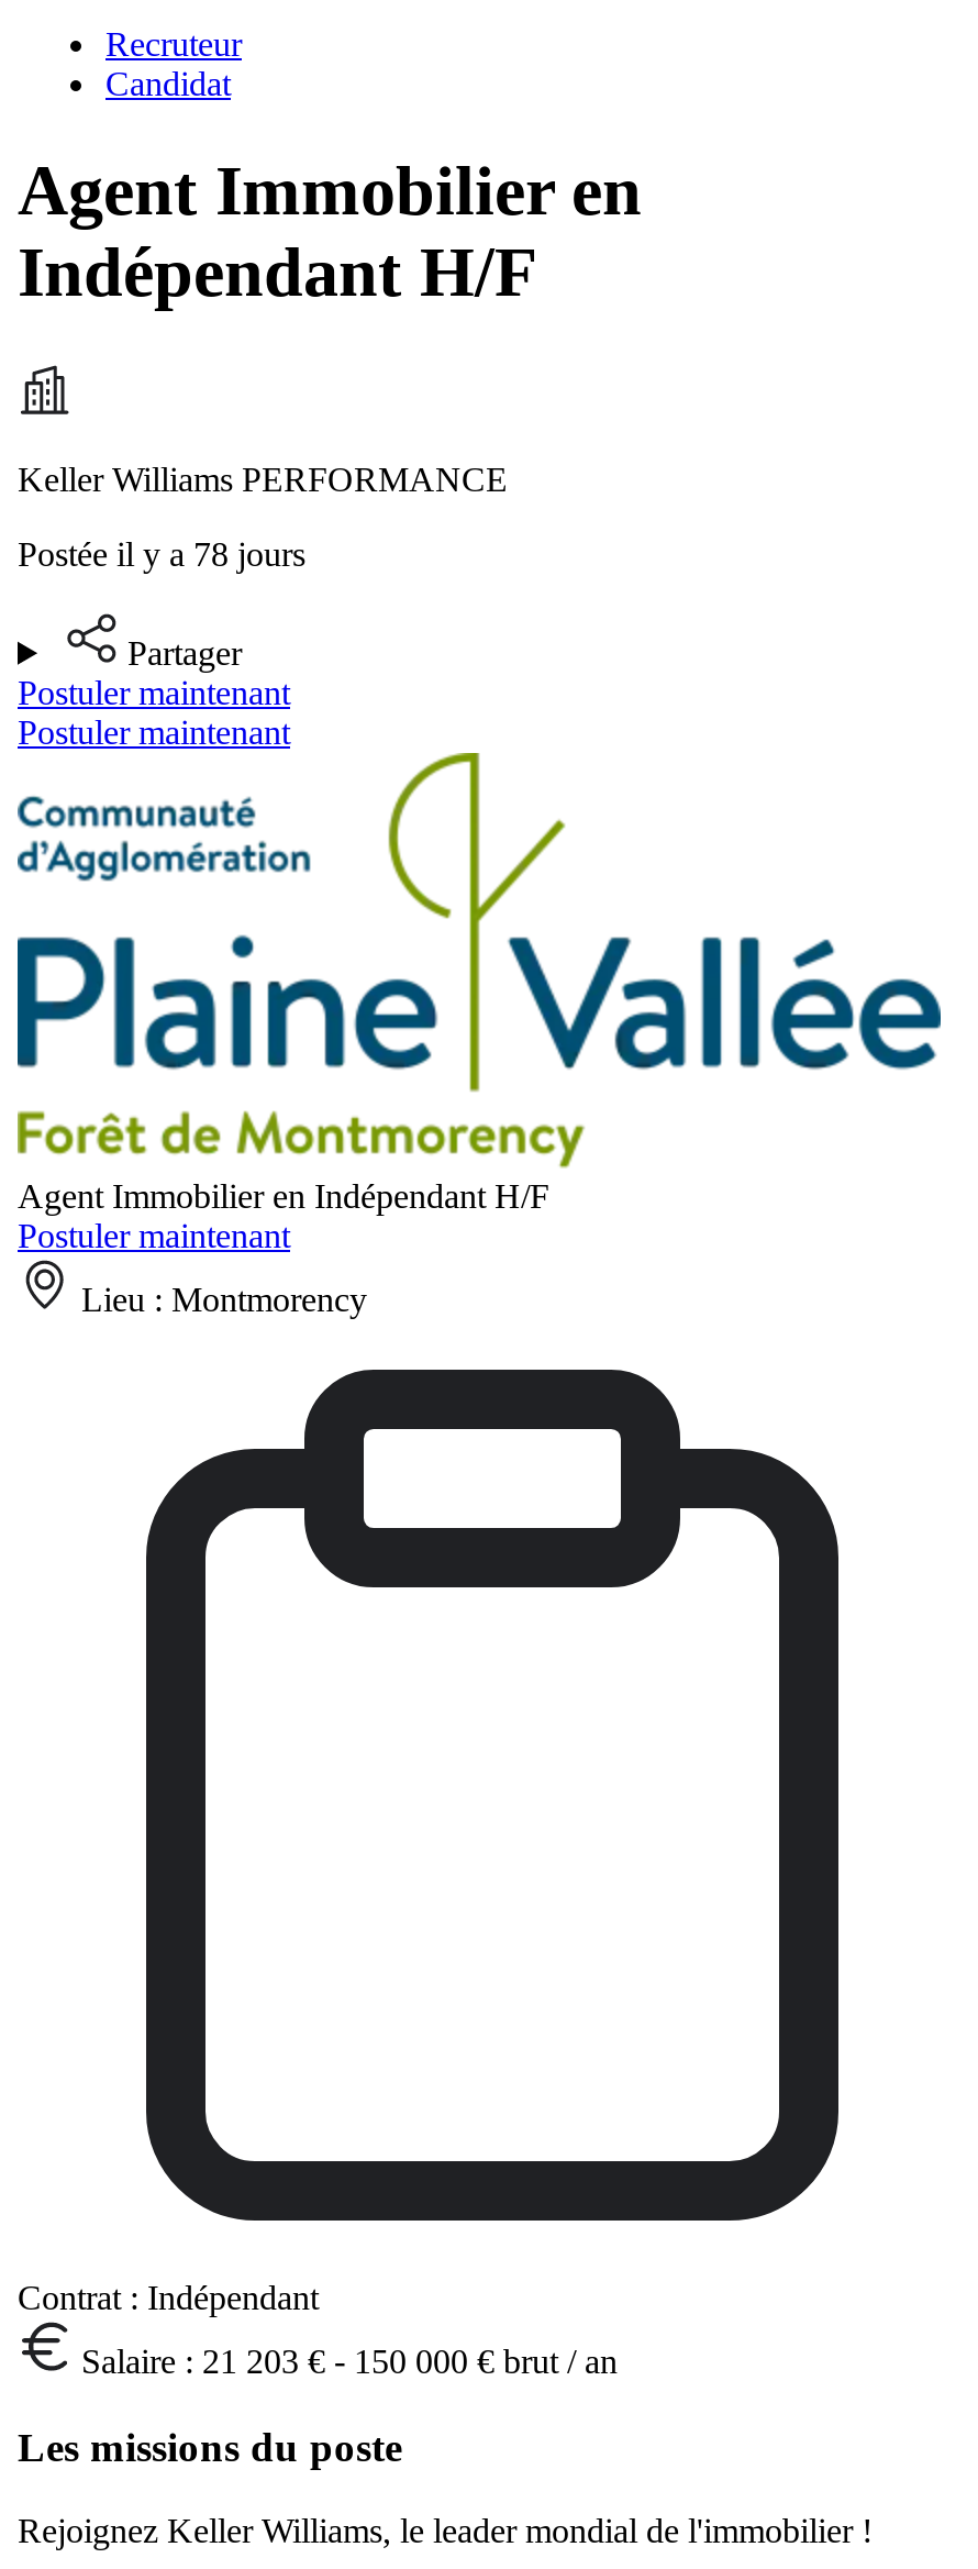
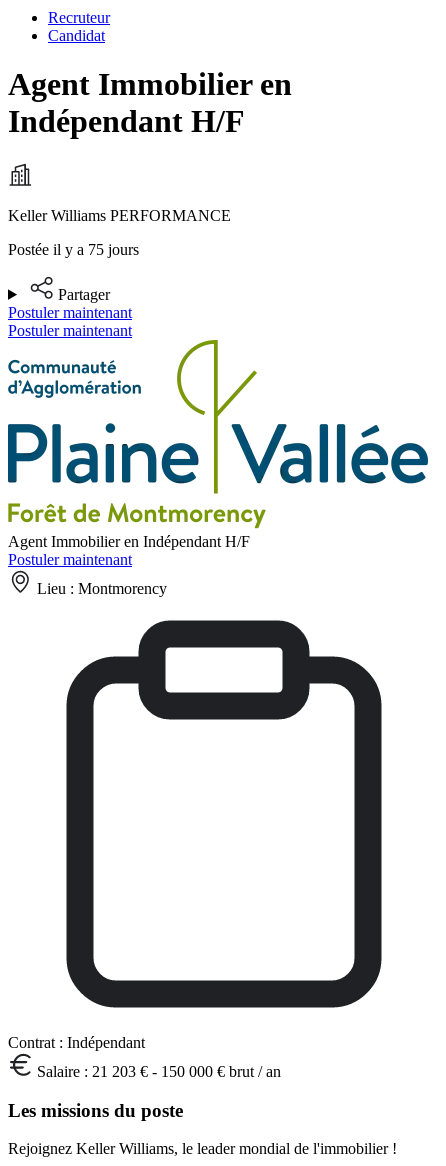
- Postée il y a 78 jours
+ Postée il y a 75 jours
